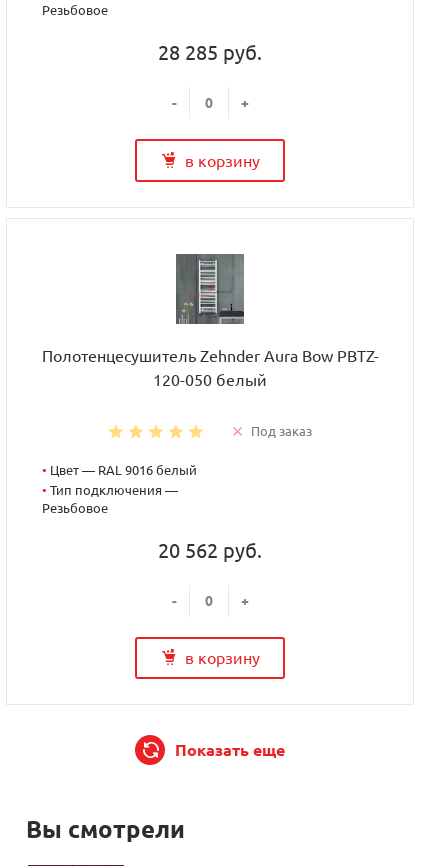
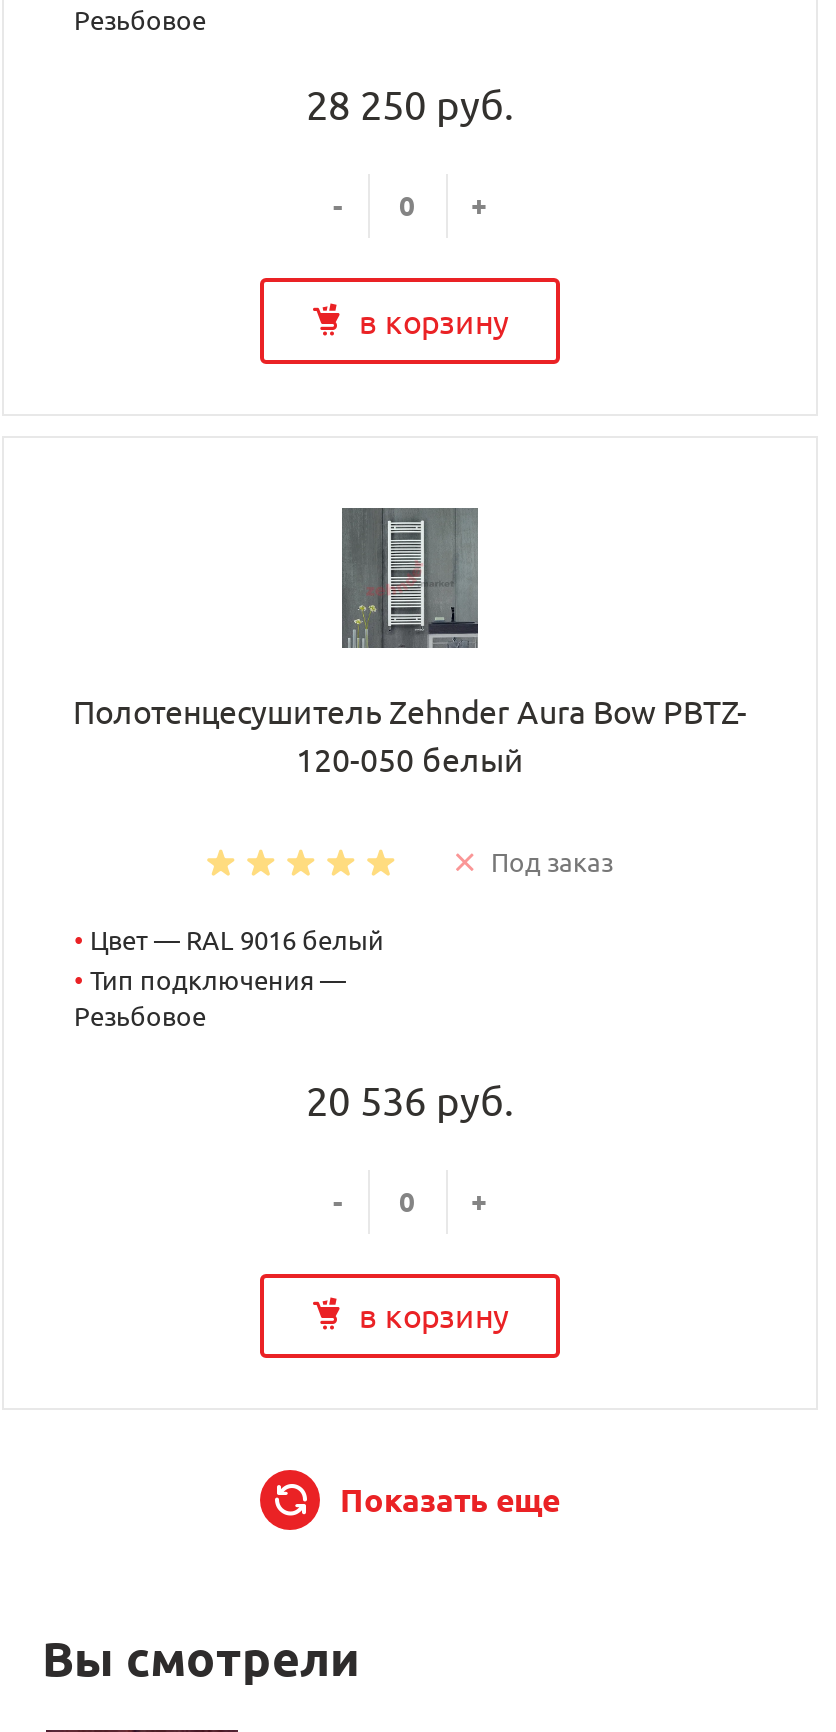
- 28 285 руб.
+ 28 250 руб.

- 20 562 руб.
+ 20 536 руб.
